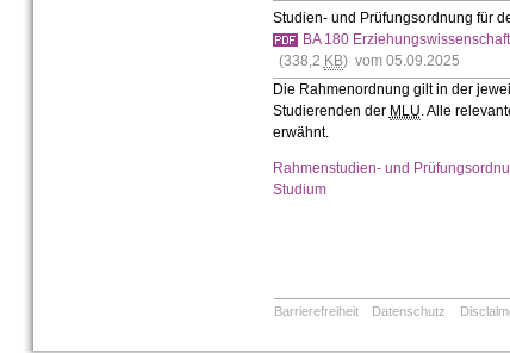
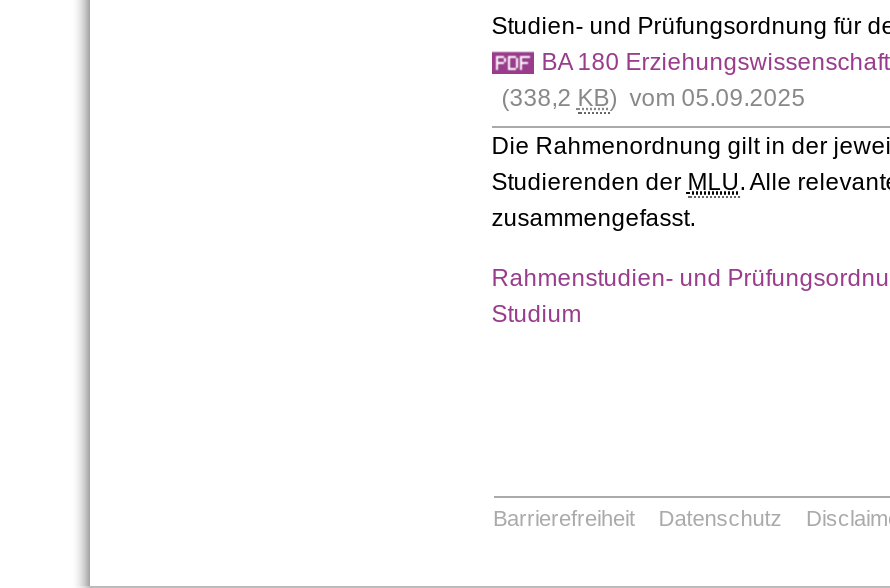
- erwähnt.
+ zusammengefasst.
